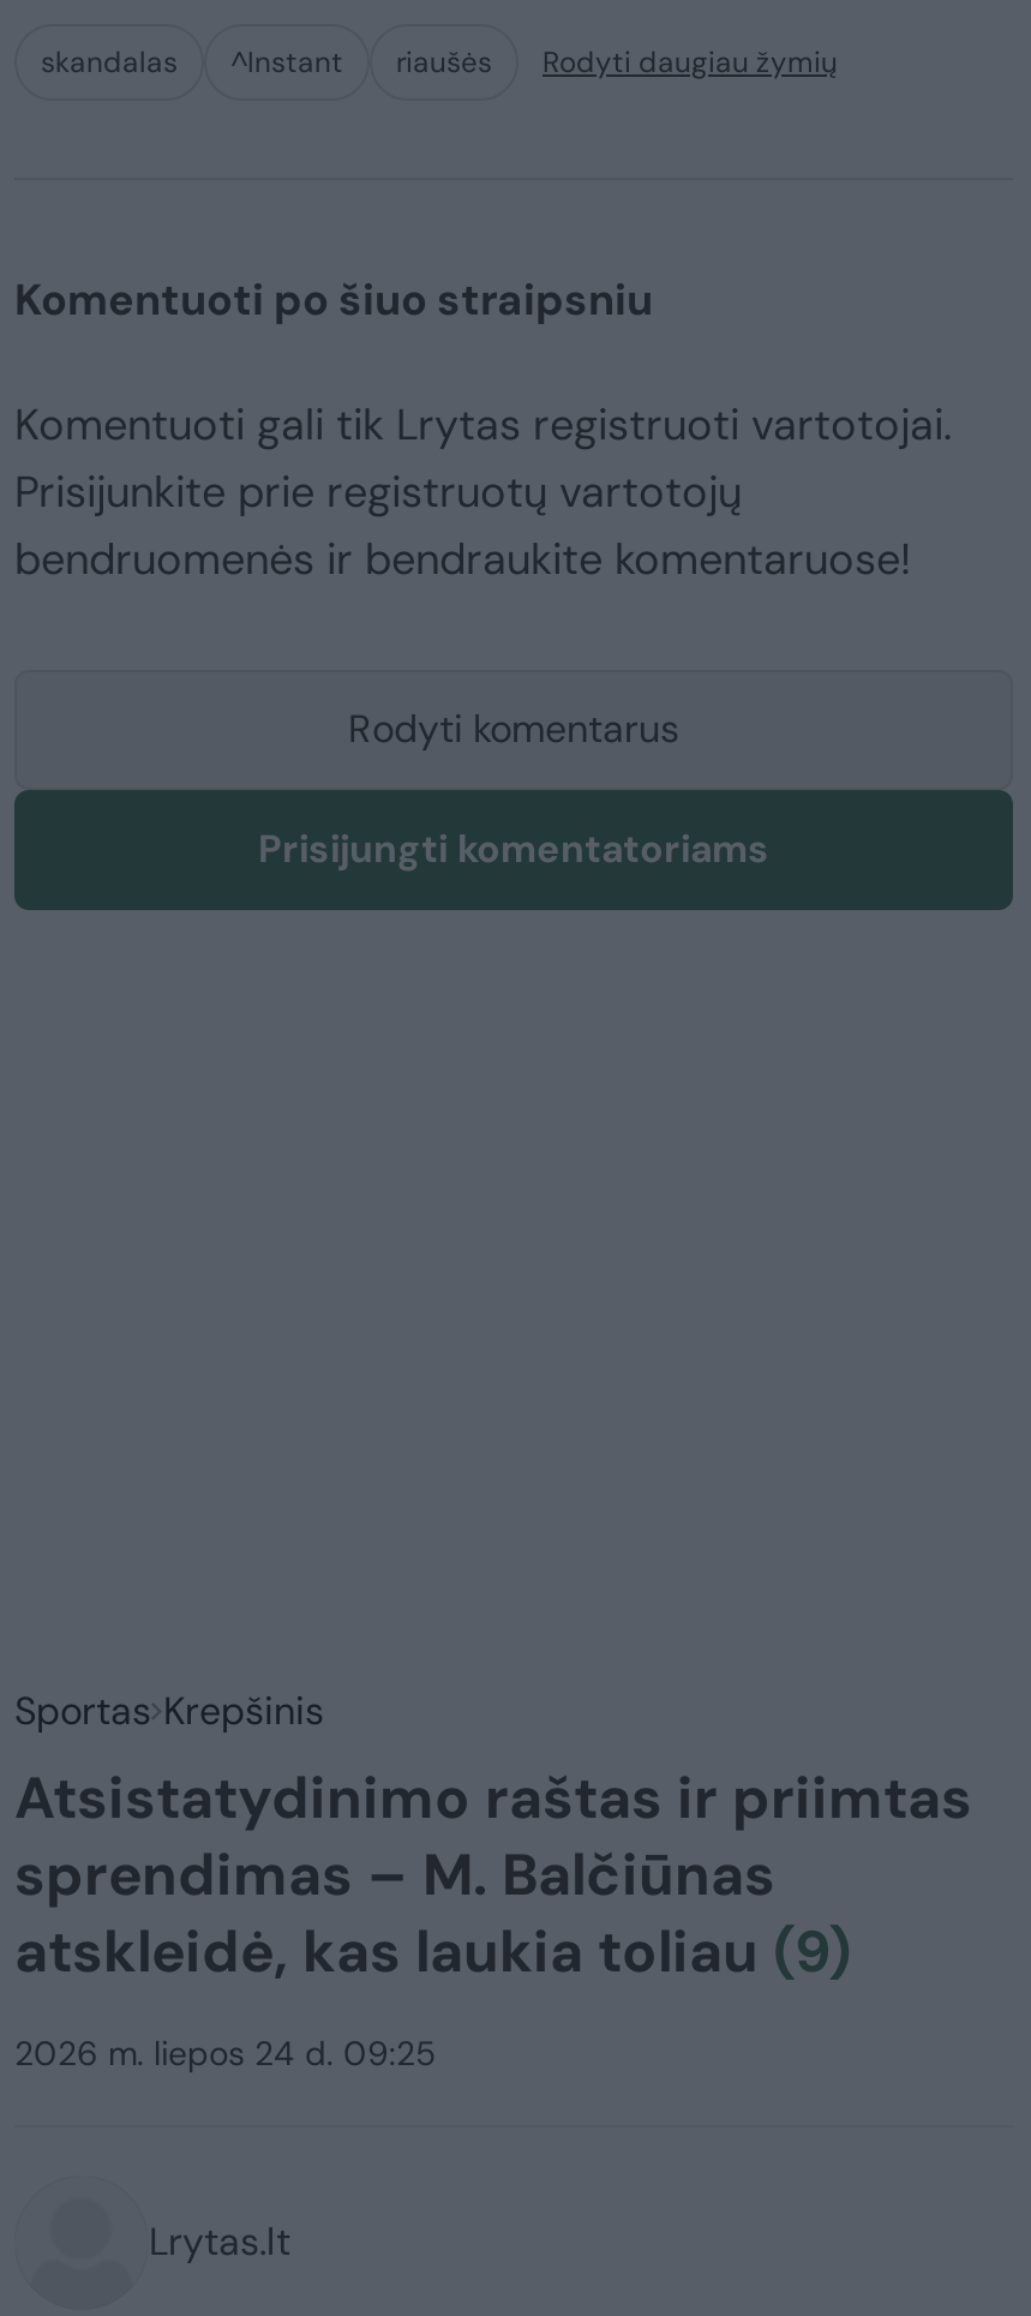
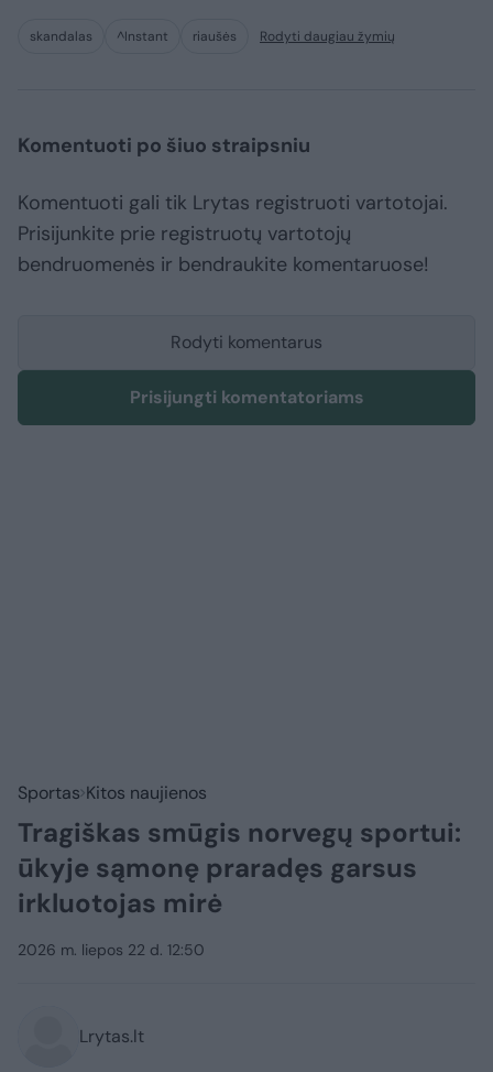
- Sportas Krepšinis
- Atsistatydinimo raštas ir priimtas
- sprendimas – M. Balčiūnas
- atskleidė, kas laukia toliau (9)
+ Sportas Kitos naujienos
+ Tragiškas smūgis norvegų sportui:
+ ūkyje sąmonę praradęs garsus
+ irkluotojas mirė

- 2026 m. liepos 24 d. 09:25
+ 2026 m. liepos 22 d. 12:50
